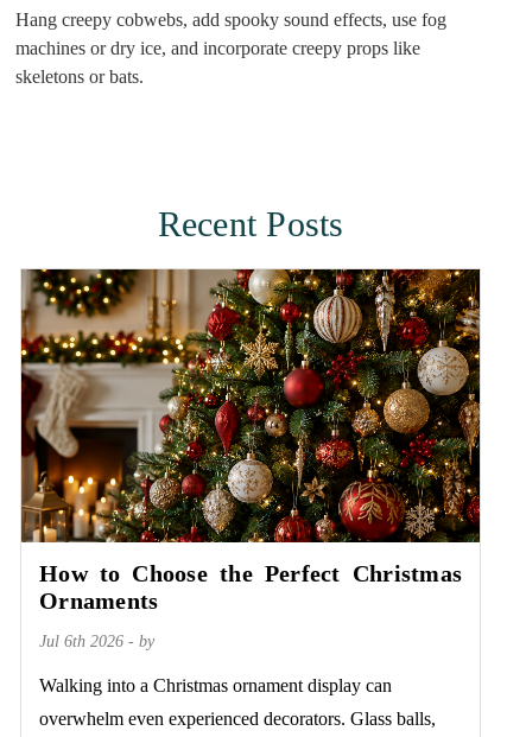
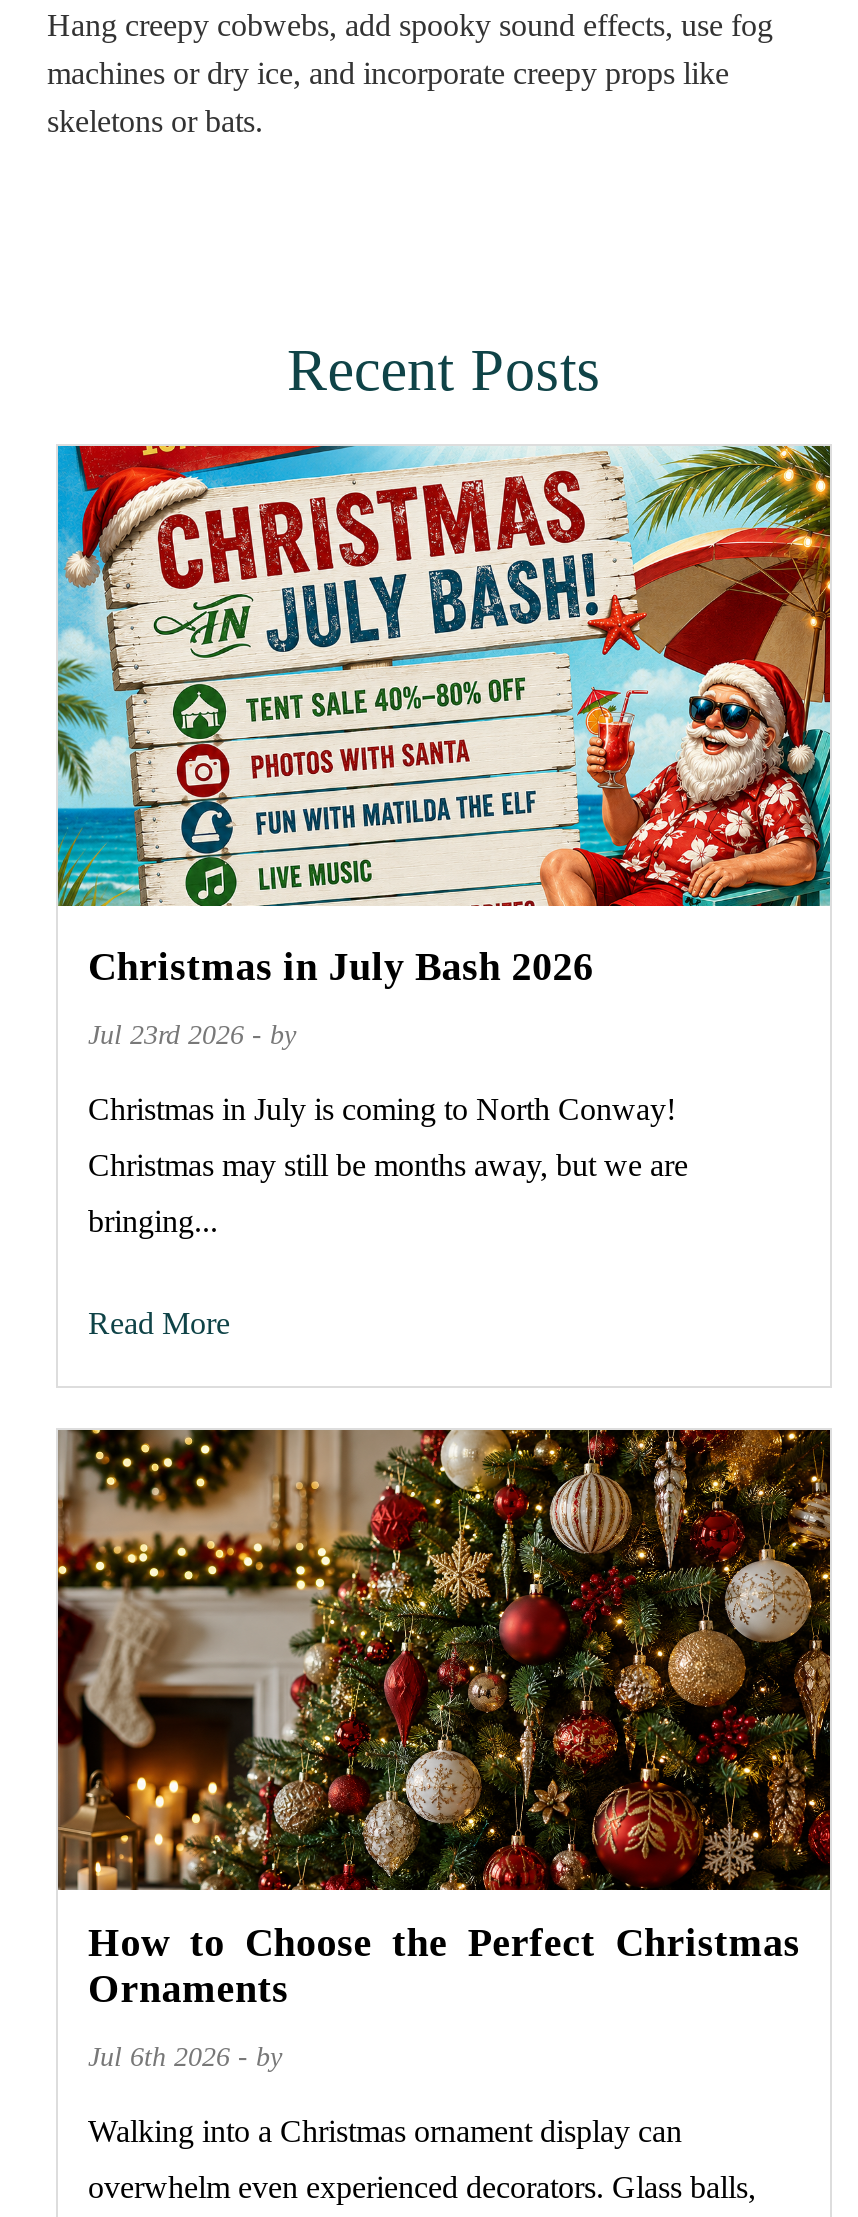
+ [image]
+ Christmas in July Bash 2026
+ Jul 23rd 2026 - by
+ Christmas in July is coming to North Conway!
+ Christmas may still be months away, but we are
+ bringing...
+ Read More
